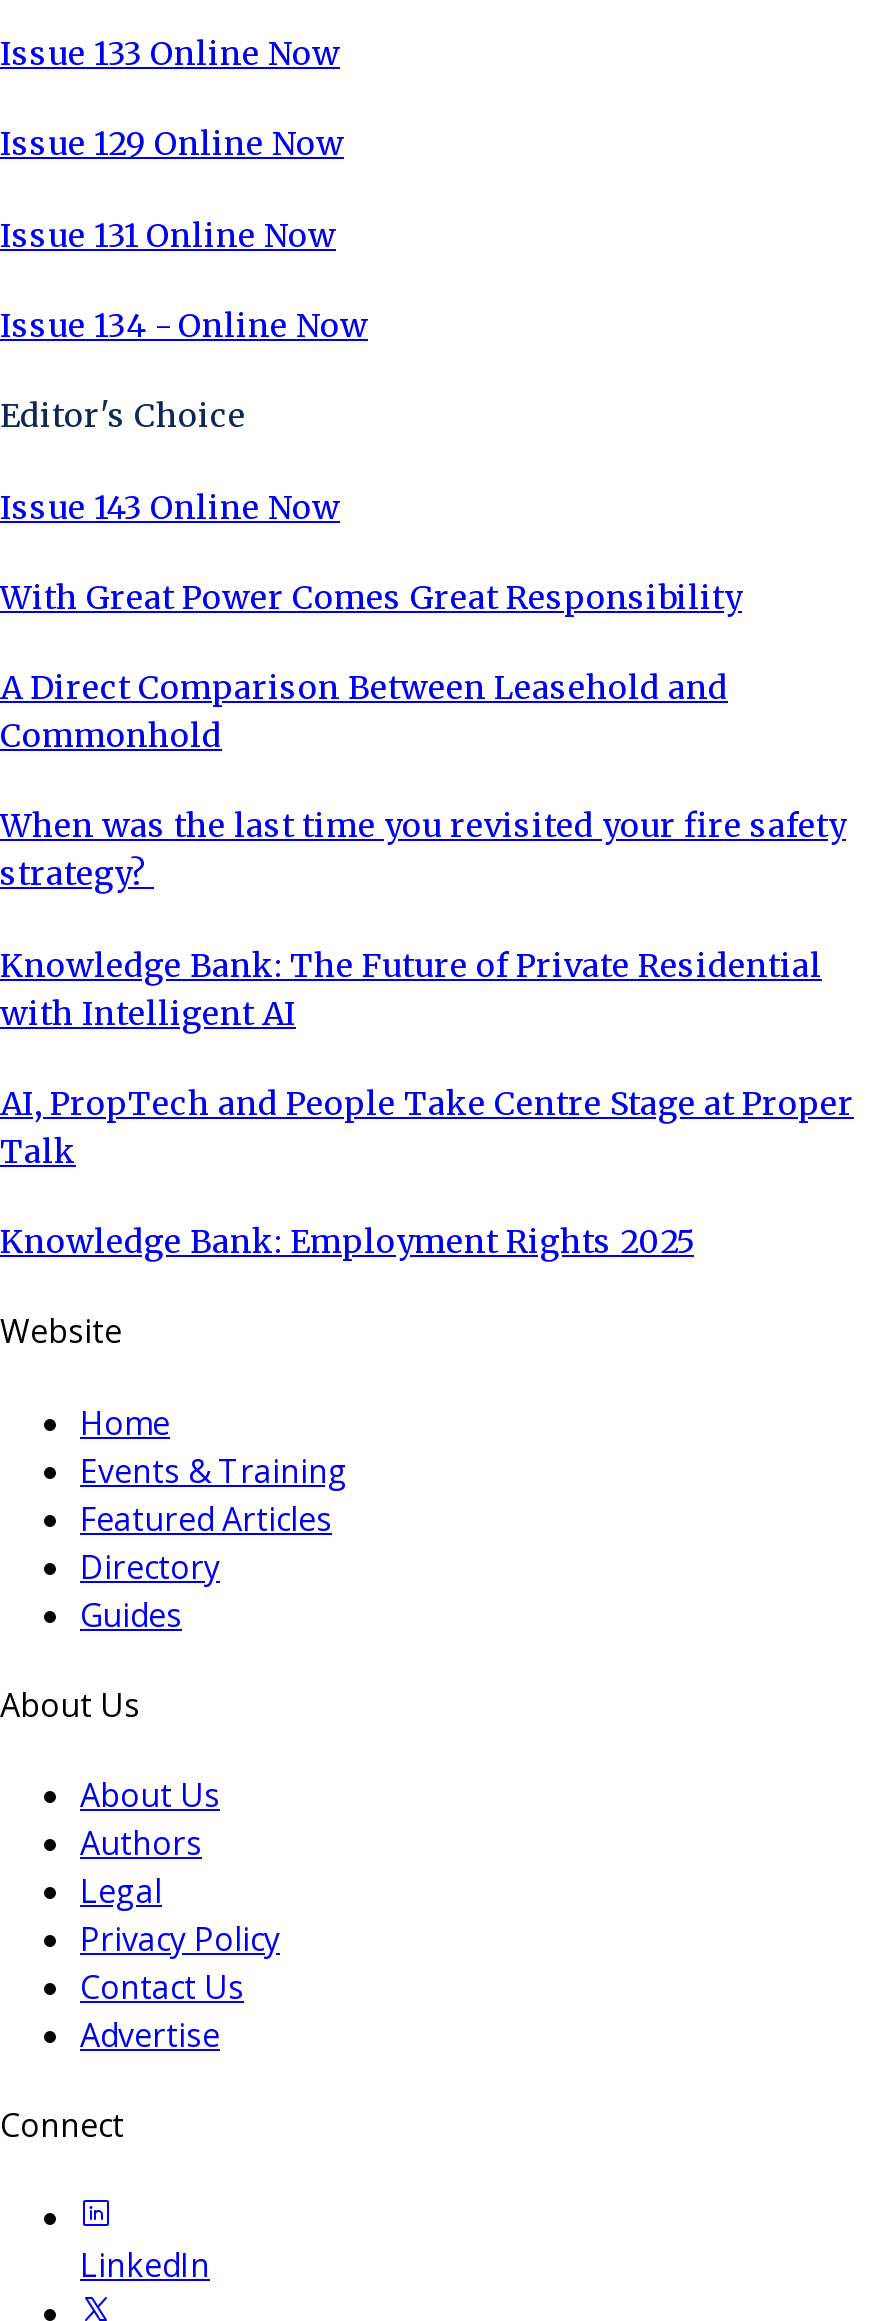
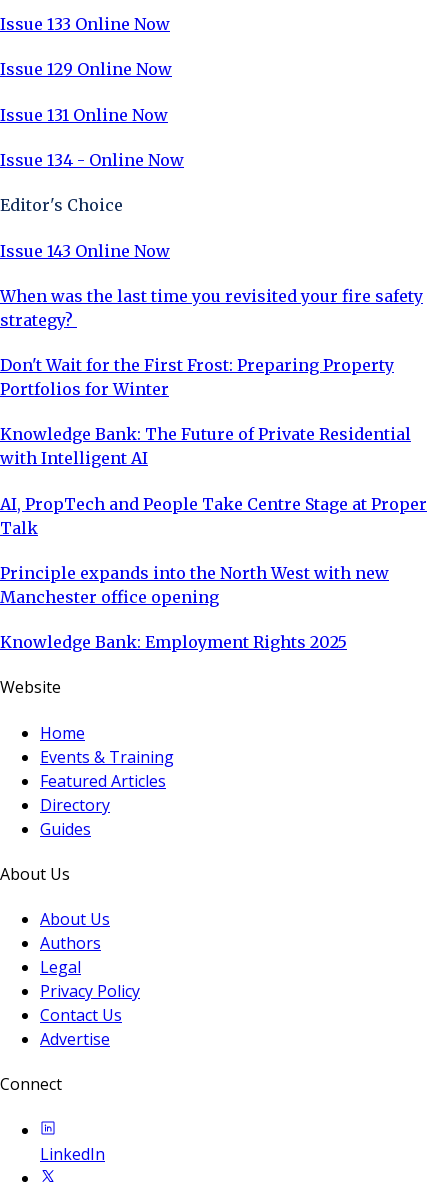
- With Great Power Comes Great Responsibility
- A Direct Comparison Between Leasehold and
- Commonhold

moved up: When was the last time you revisited your fire safety | strategy?

+ Don't Wait for the First Frost: Preparing Property
+ Portfolios for Winter

moved up: Knowledge Bank: The Future of Private Residential | with Intelligent AI | AI, PropTech and People Take Centre Stage at Proper | Talk

+ Principle expands into the North West with new
+ Manchester office opening
